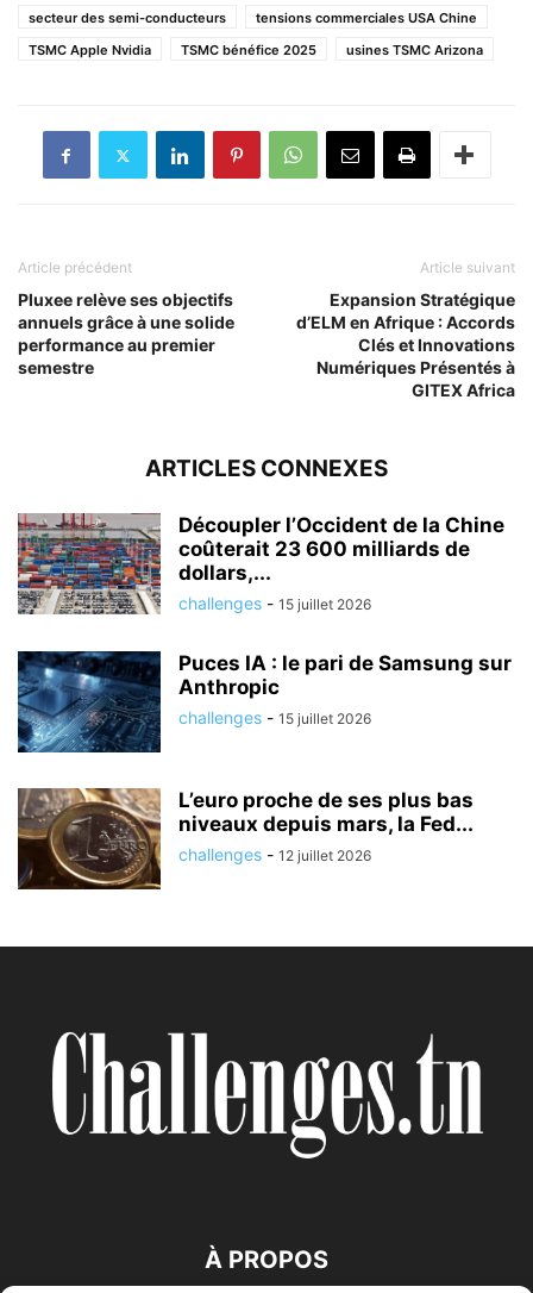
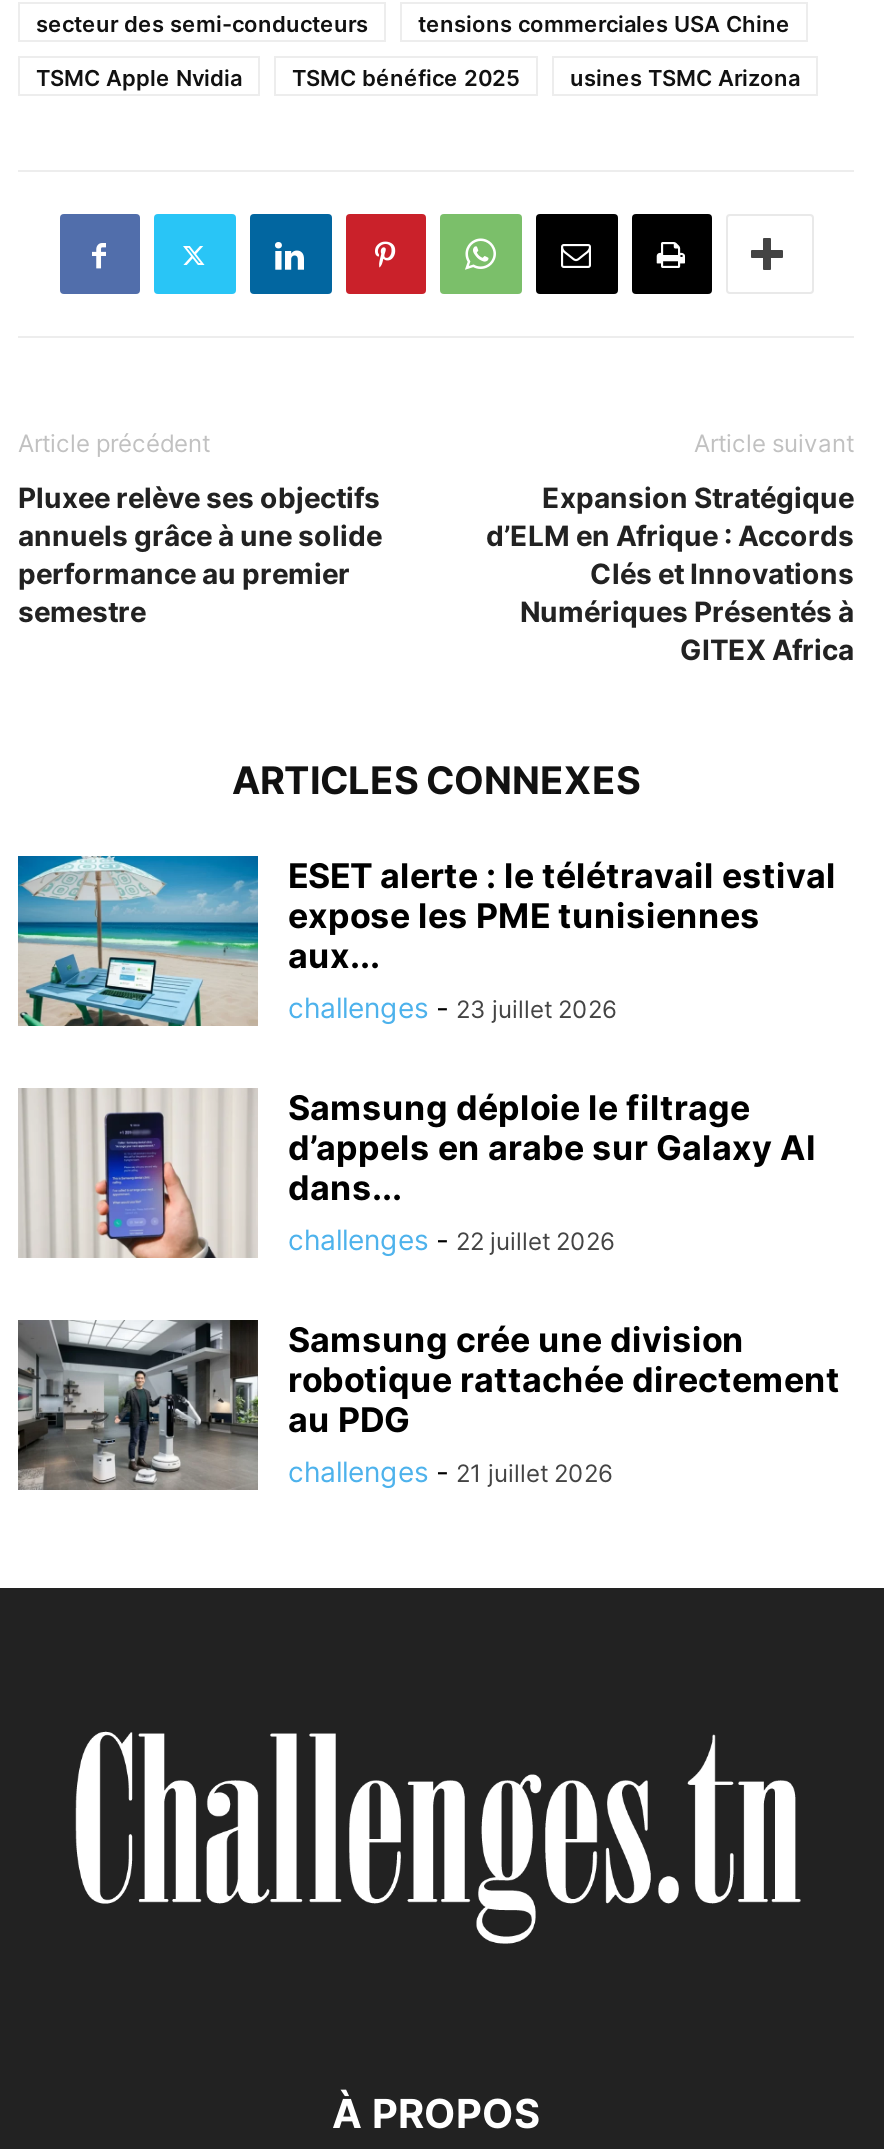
- [image]
- Découpler l’Occident de la Chine
- coûterait 23 600 milliards de
- dollars,...
- challenges - 15 juillet 2026
+ [image]
+ ESET alerte : le télétravail estival
+ expose les PME tunisiennes
+ aux...
+ challenges - 23 juillet 2026

- [image]
- Puces IA : le pari de Samsung sur
- Anthropic
- challenges - 15 juillet 2026
+ [image]
+ Samsung déploie le filtrage
+ d’appels en arabe sur Galaxy AI
+ dans...
+ challenges - 22 juillet 2026

- [image]
- L’euro proche de ses plus bas
- niveaux depuis mars, la Fed...
- challenges - 12 juillet 2026
+ [image]
+ Samsung crée une division
+ robotique rattachée directement
+ au PDG
+ challenges - 21 juillet 2026
